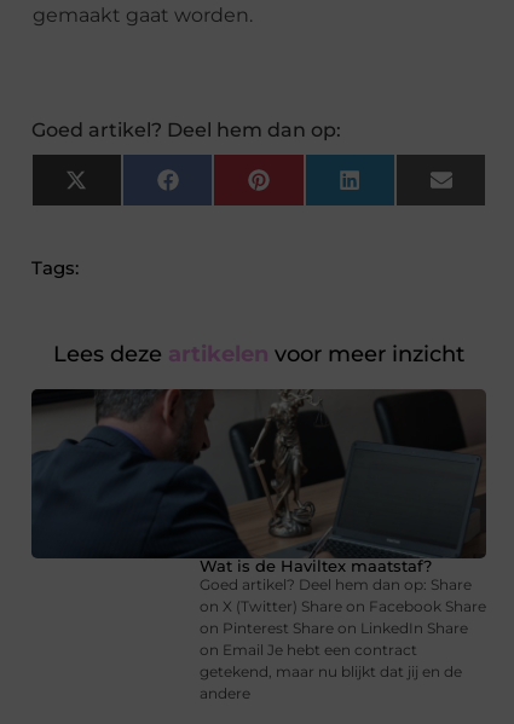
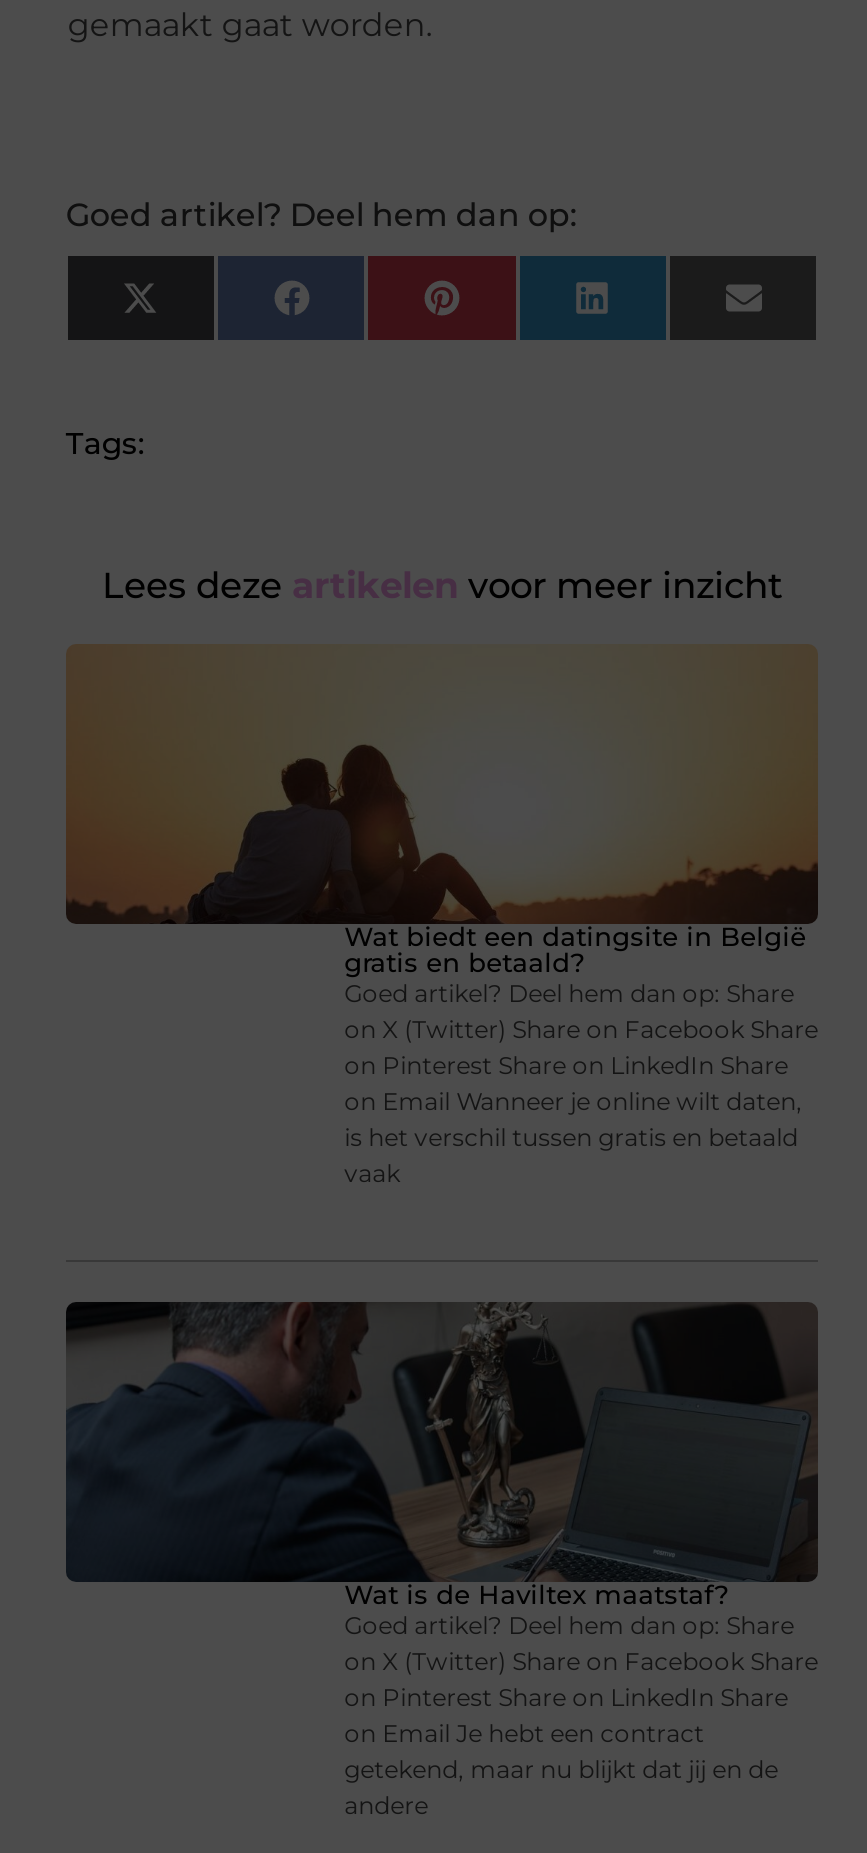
+ [image]
+ Wat biedt een datingsite in België
+ gratis en betaald?
+ Goed artikel? Deel hem dan op: Share
+ on X (Twitter) Share on Facebook Share
+ on Pinterest Share on LinkedIn Share
+ on Email Wanneer je online wilt daten,
+ is het verschil tussen gratis en betaald
+ vaak
